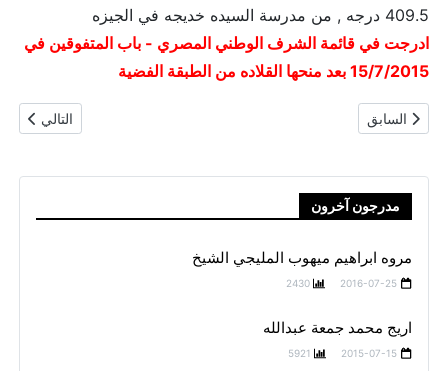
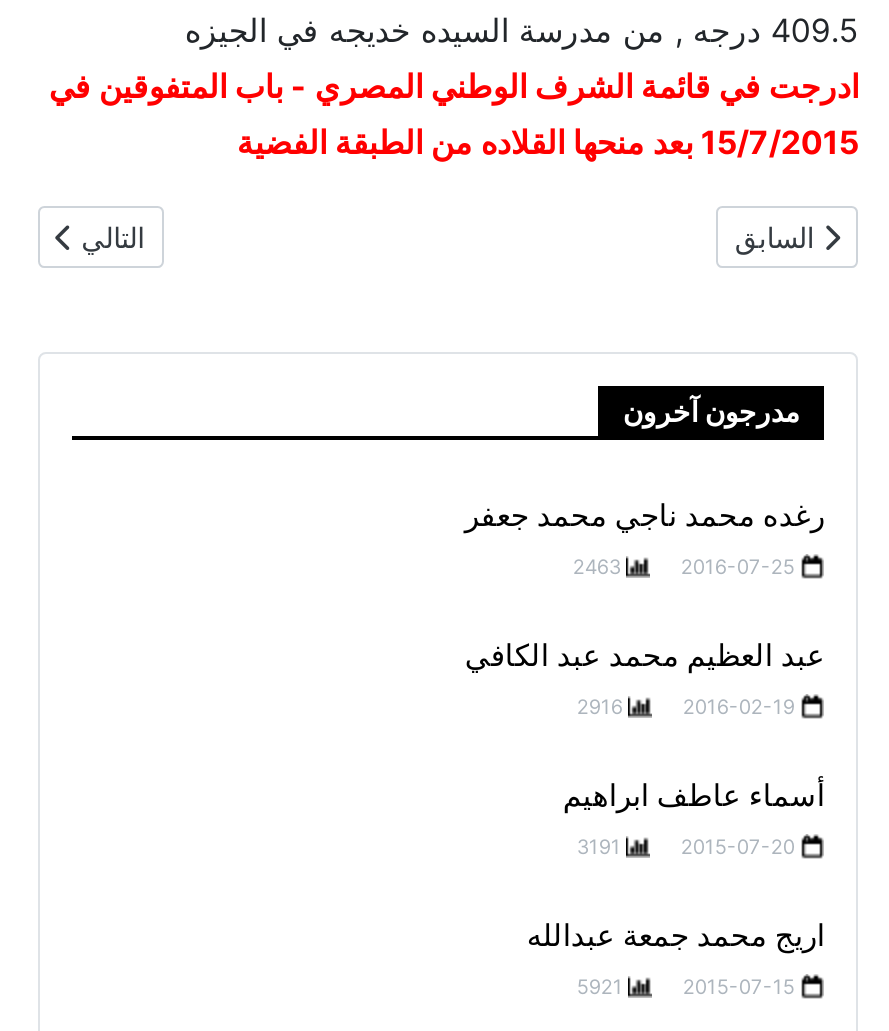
- مروه ابراهيم ميهوب المليجي الشيخ
+ رغده محمد ناجي محمد جعفر

- 2430
+ 2463
+ عبد العظيم محمد عبد الكافي
+ 2016-02-19
+ 2916
+ أسماء عاطف ابراهيم
+ 2015-07-20
+ 3191
